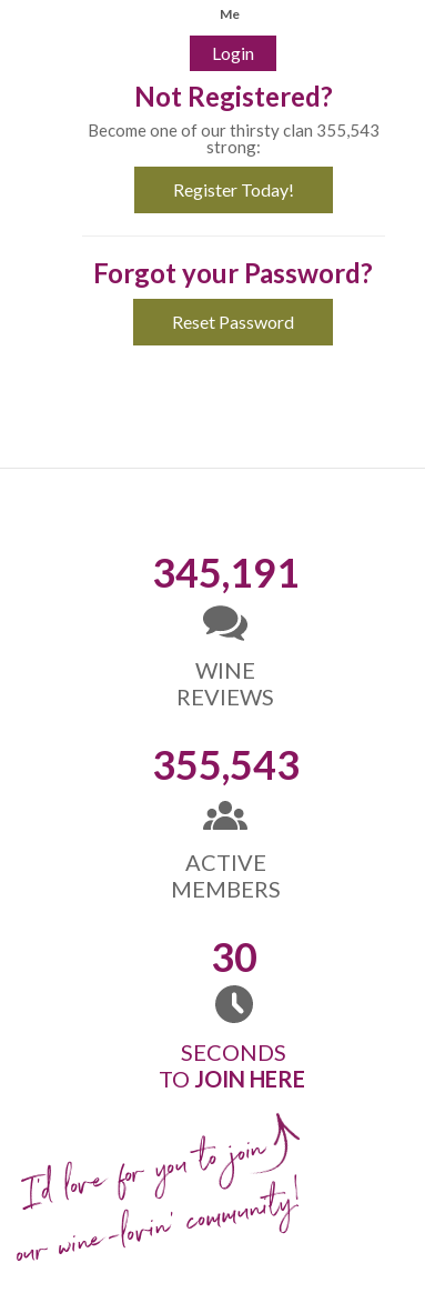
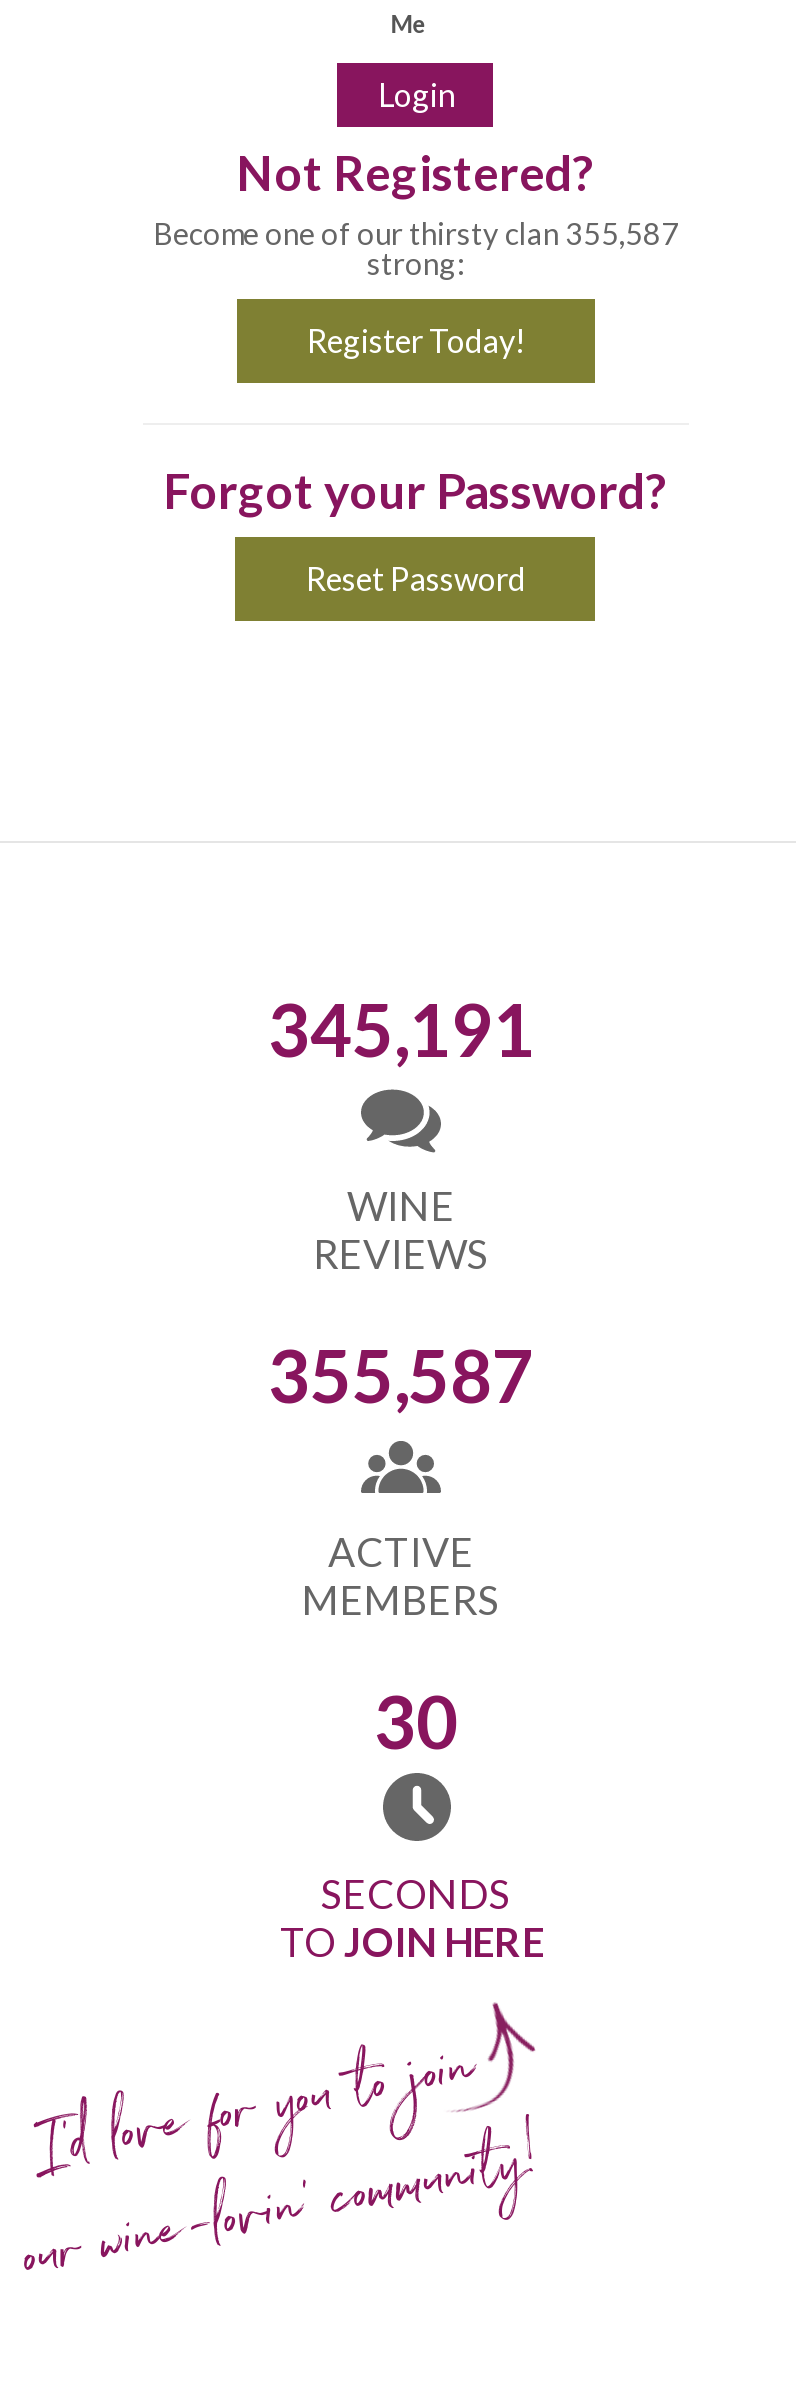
- Become one of our thirsty clan 355,543
+ Become one of our thirsty clan 355,587

- 355,543
+ 355,587
